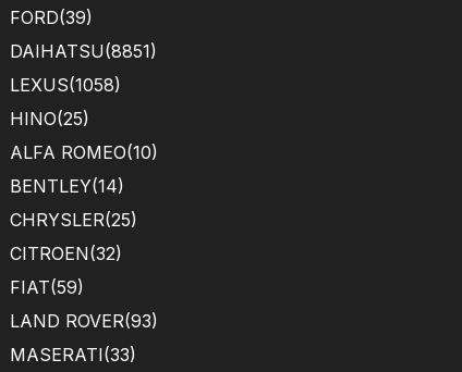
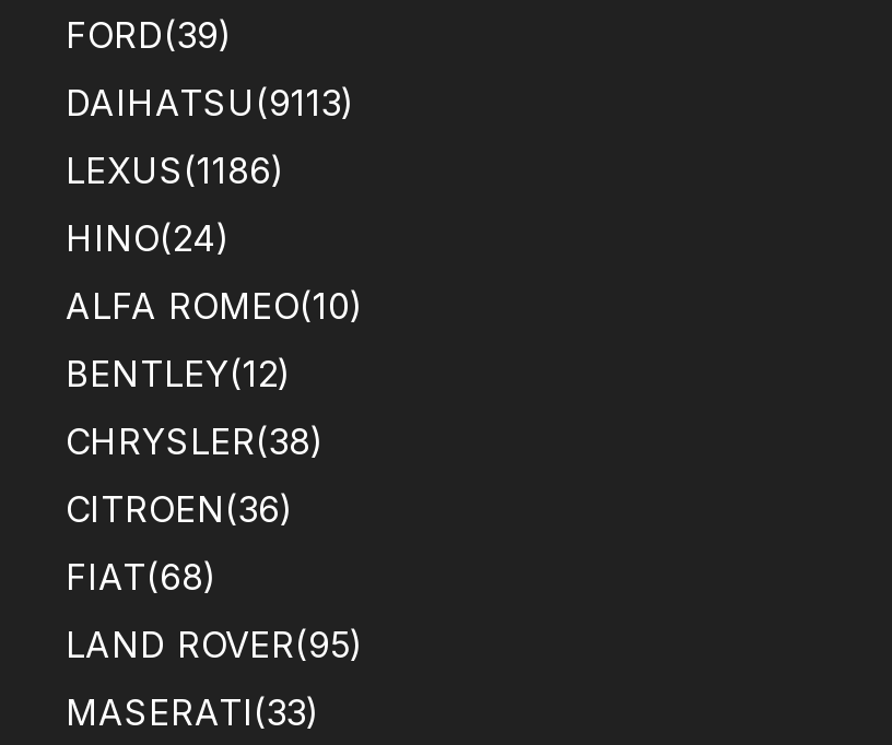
- DAIHATSU (8851)
+ DAIHATSU (9113)

- LEXUS (1058)
+ LEXUS (1186)

- HINO(25)
+ HINO(24)

- BENTLEY(14)
+ BENTLEY(12)

- CHRYSLER(25)
+ CHRYSLER(38)

- CITROEN (32)
+ CITROEN (36)

- FIAT(59)
+ FIAT(68)

- LAND ROVER(93)
+ LAND ROVER(95)
